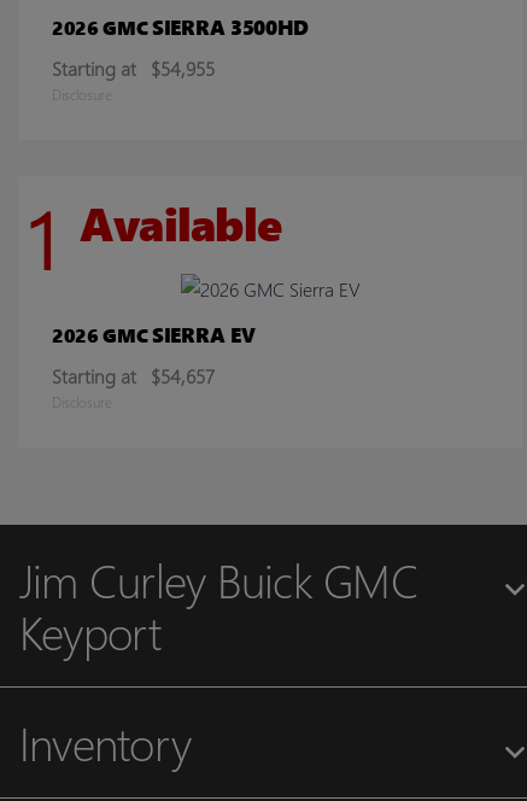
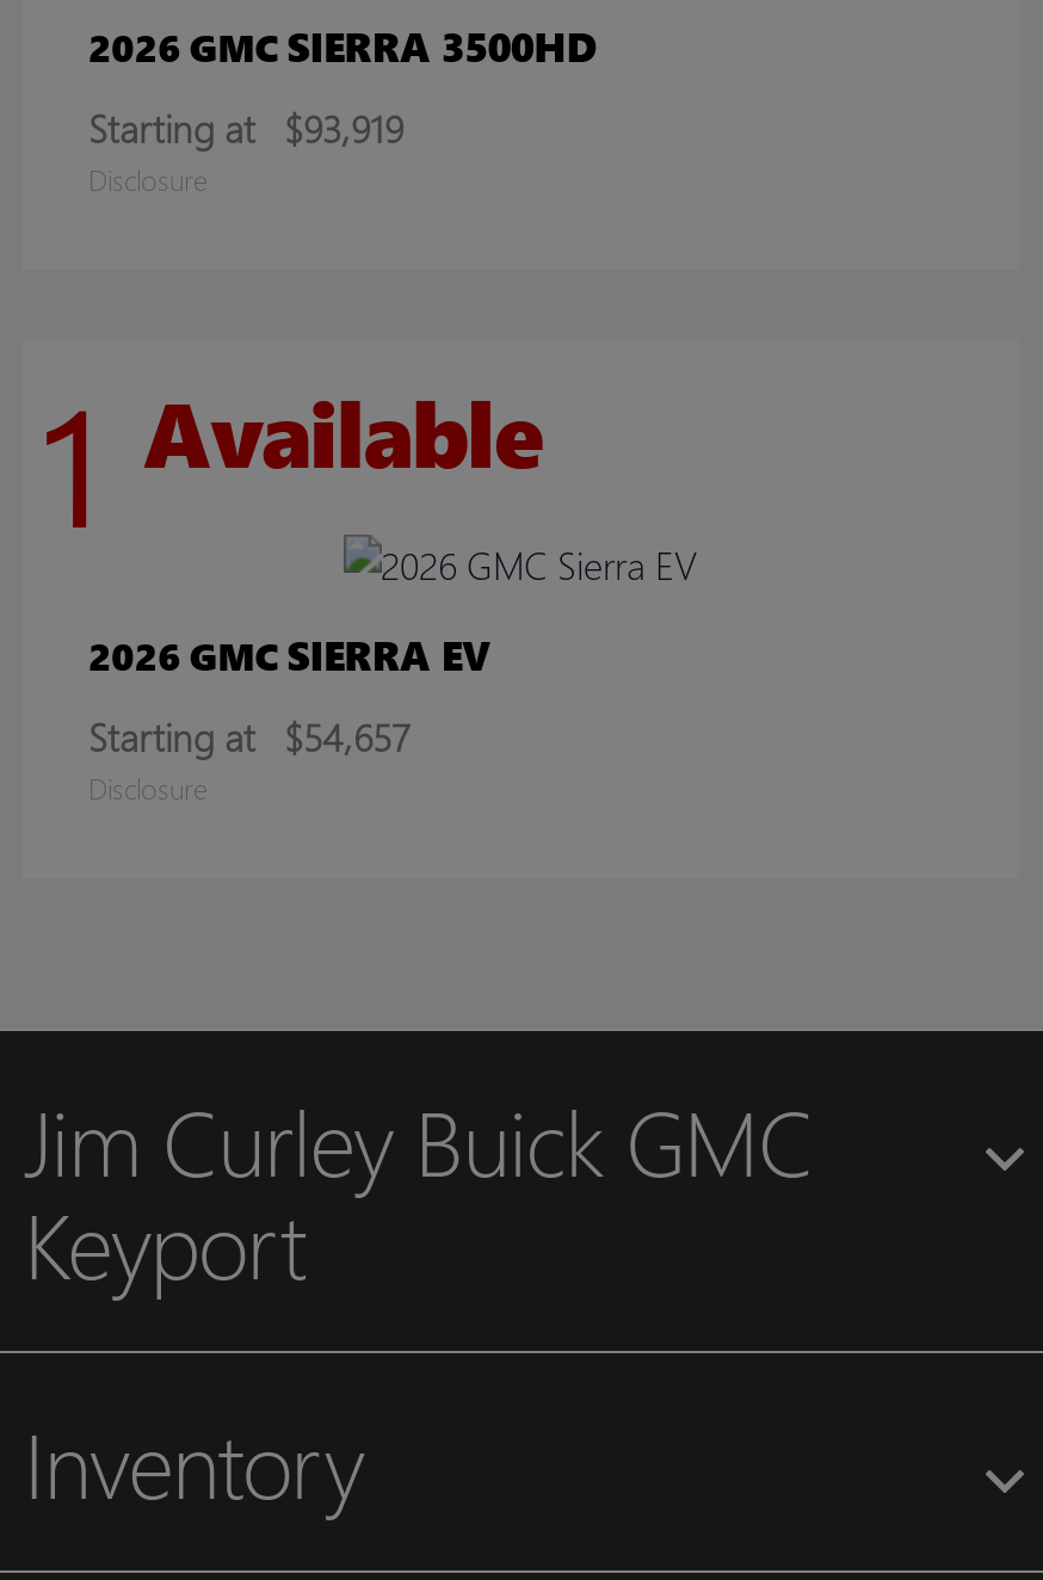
- Starting at $54,955
+ Starting at $93,919
